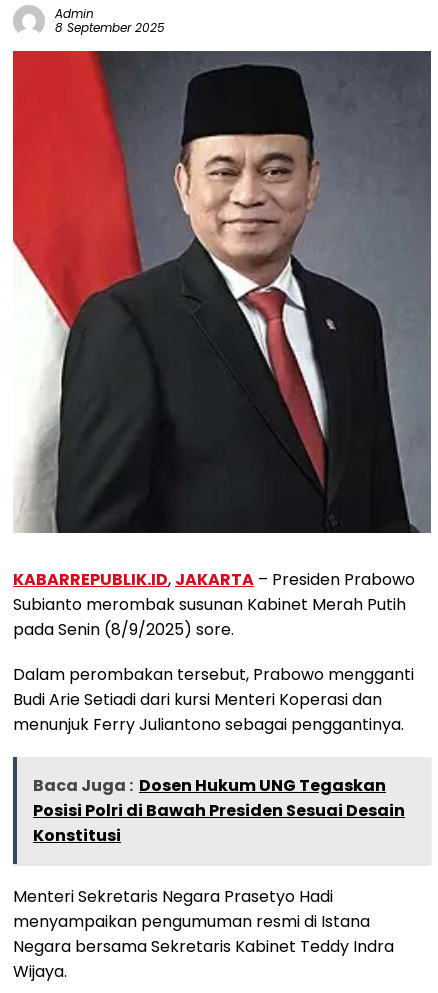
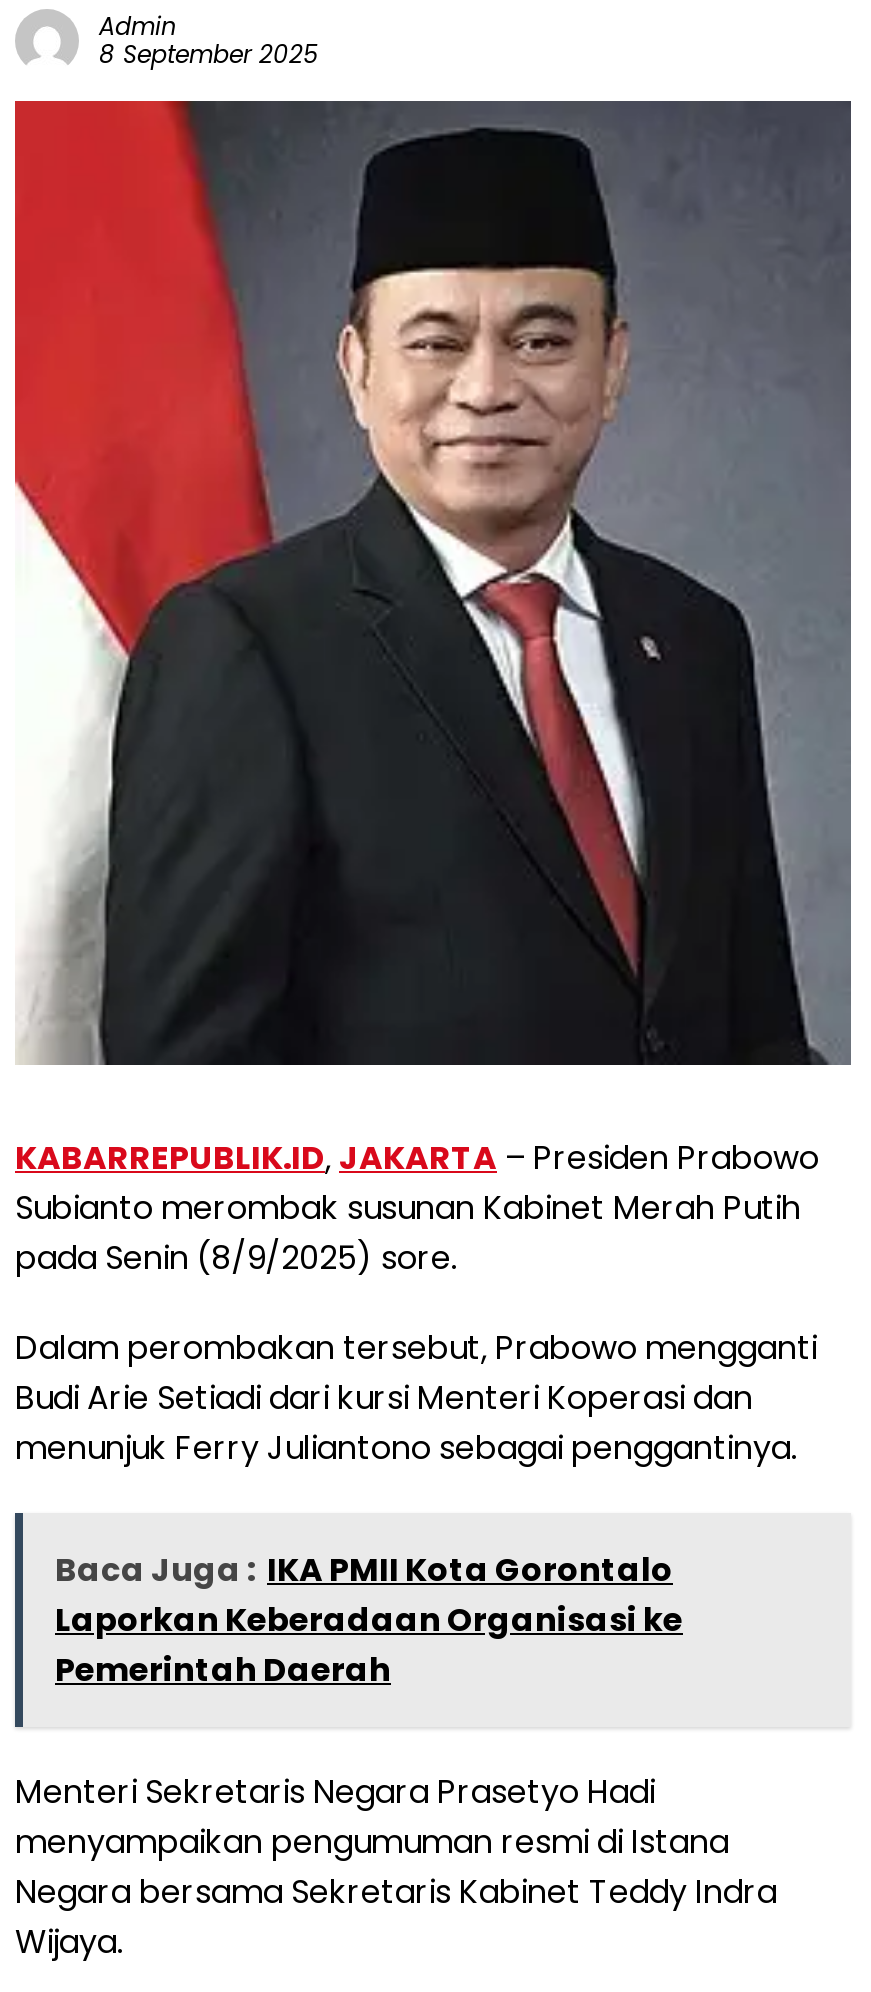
- Baca Juga : Dosen Hukum UNG Tegaskan
- Posisi Polri di Bawah Presiden Sesuai Desain
- Konstitusi
+ Baca Juga : IKA PMII Kota Gorontalo
+ Laporkan Keberadaan Organisasi ke
+ Pemerintah Daerah
